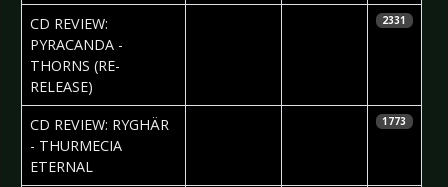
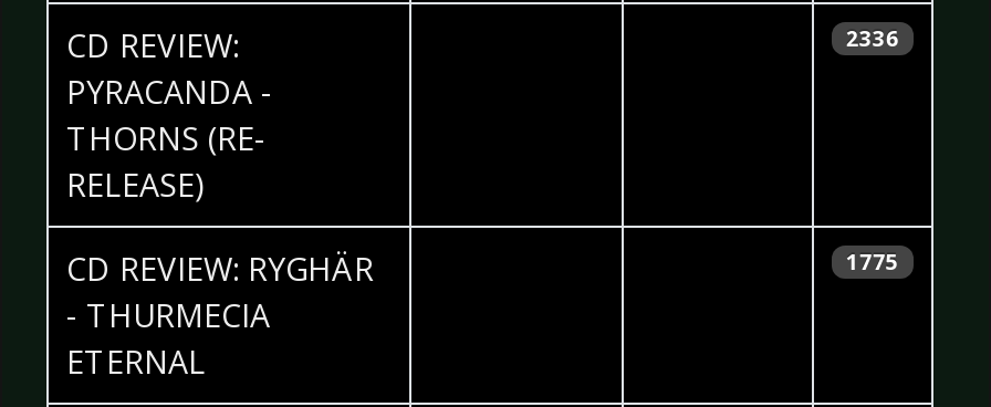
- 2331
+ 2336

- 1773
+ 1775
